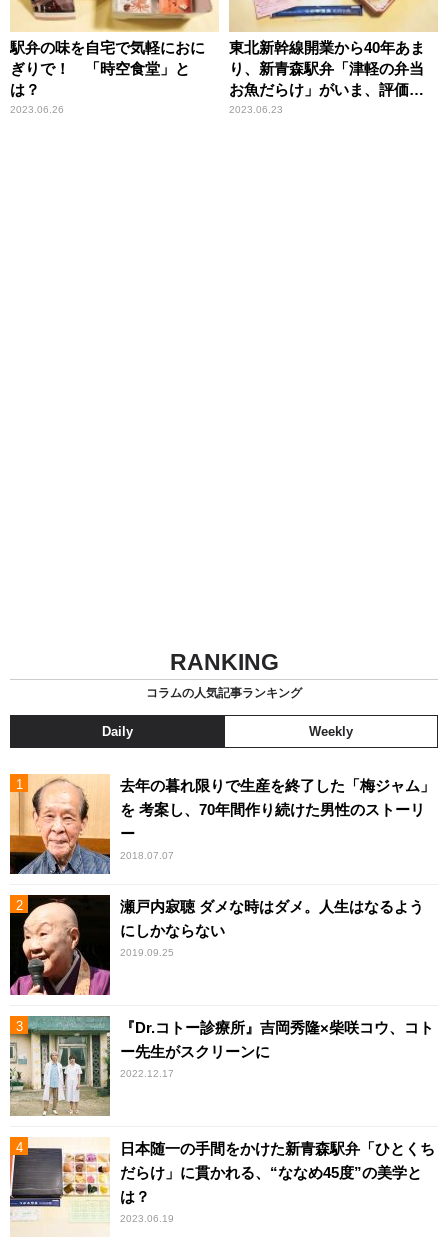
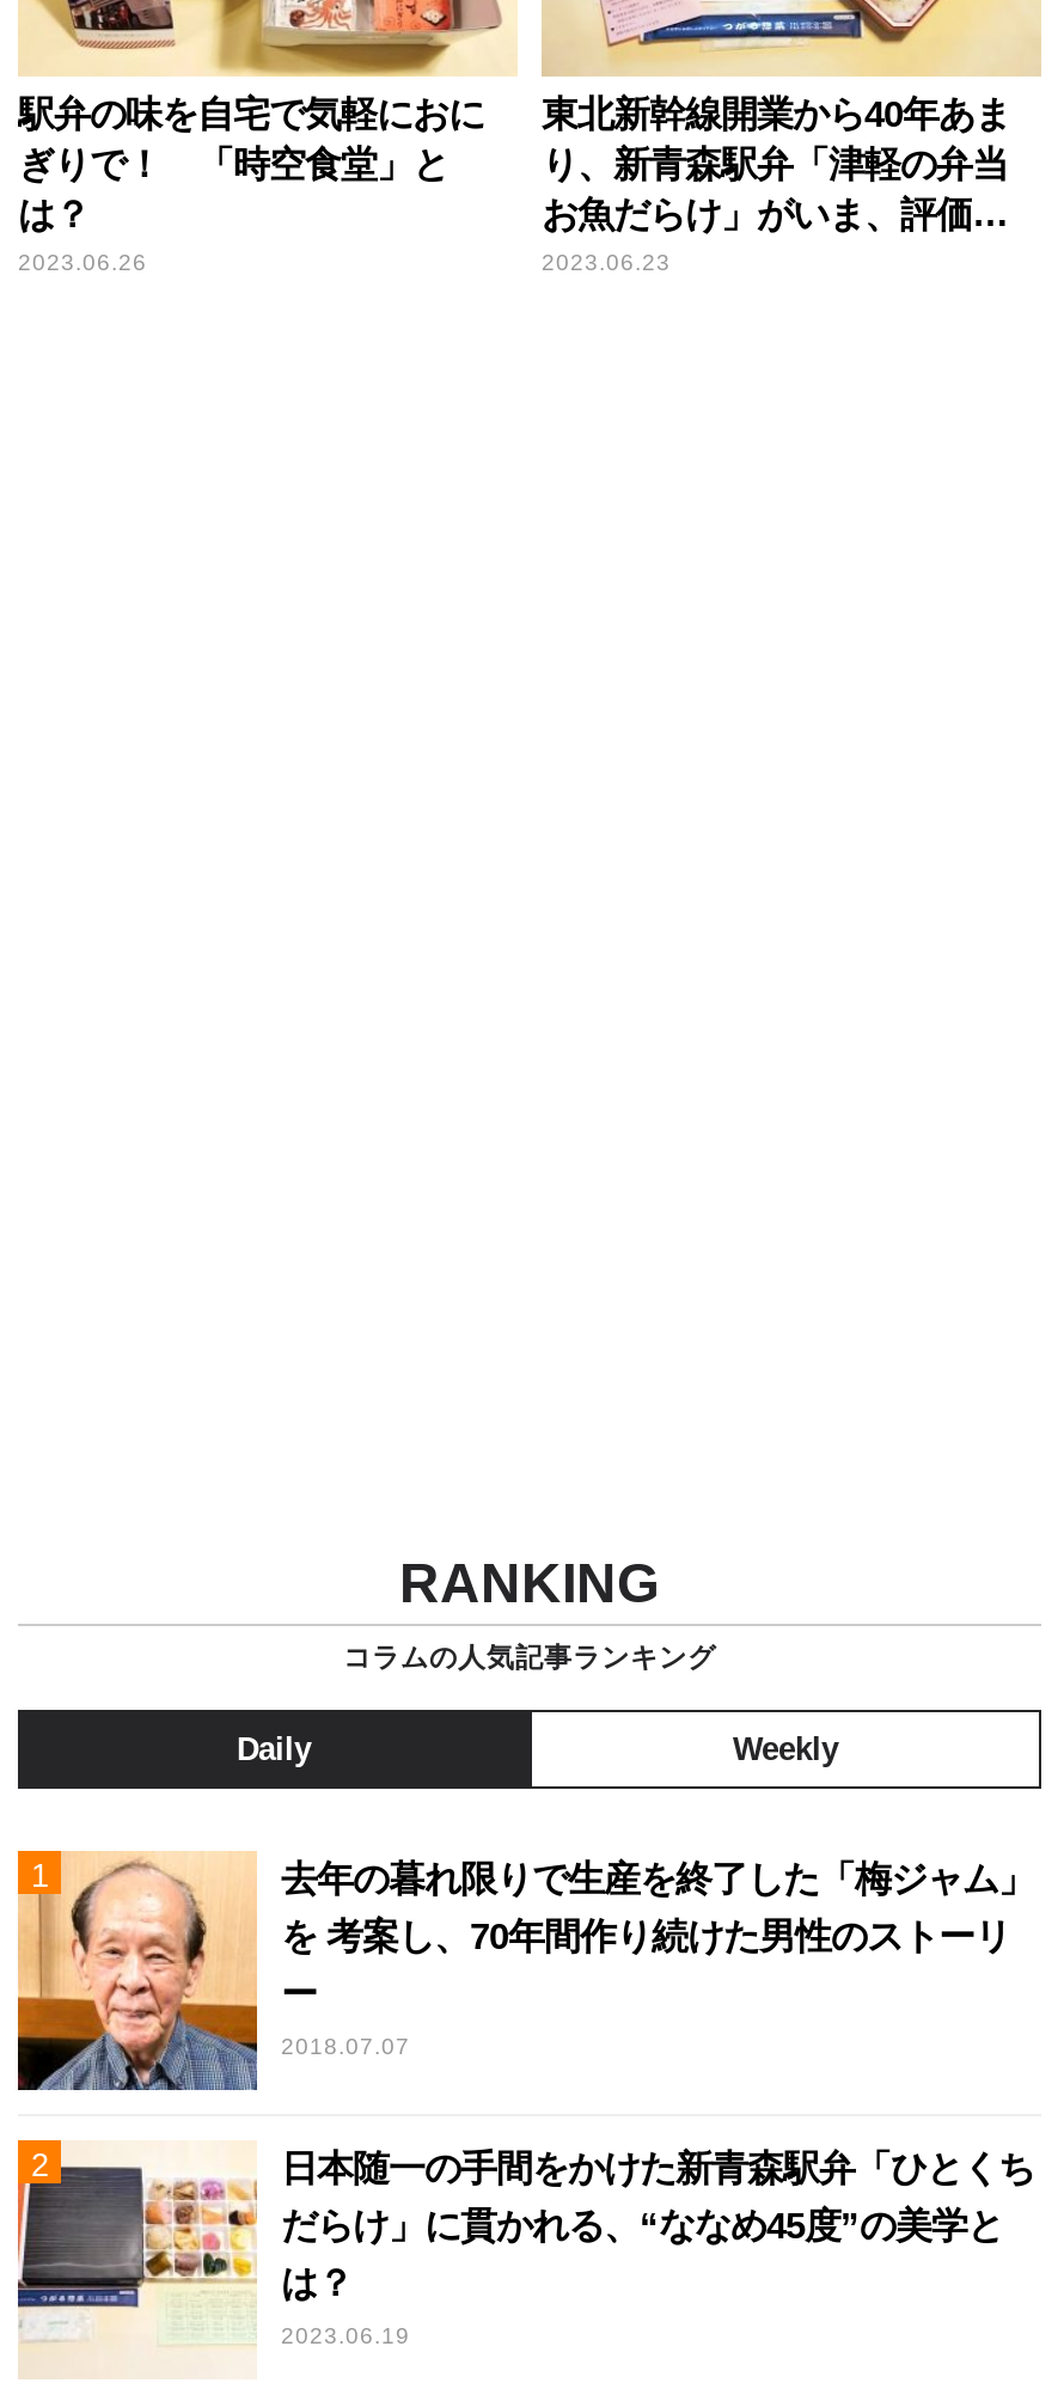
- [image]
- 瀬戸内寂聴 ダメな時はダメ。人生はなるよう
- にしかならない
- 2019.09.25

- [image]
- 『Dr.コトー診療所』吉岡秀隆×柴咲コウ、コト
- ー先生がスクリーンに
- 2022.12.17
